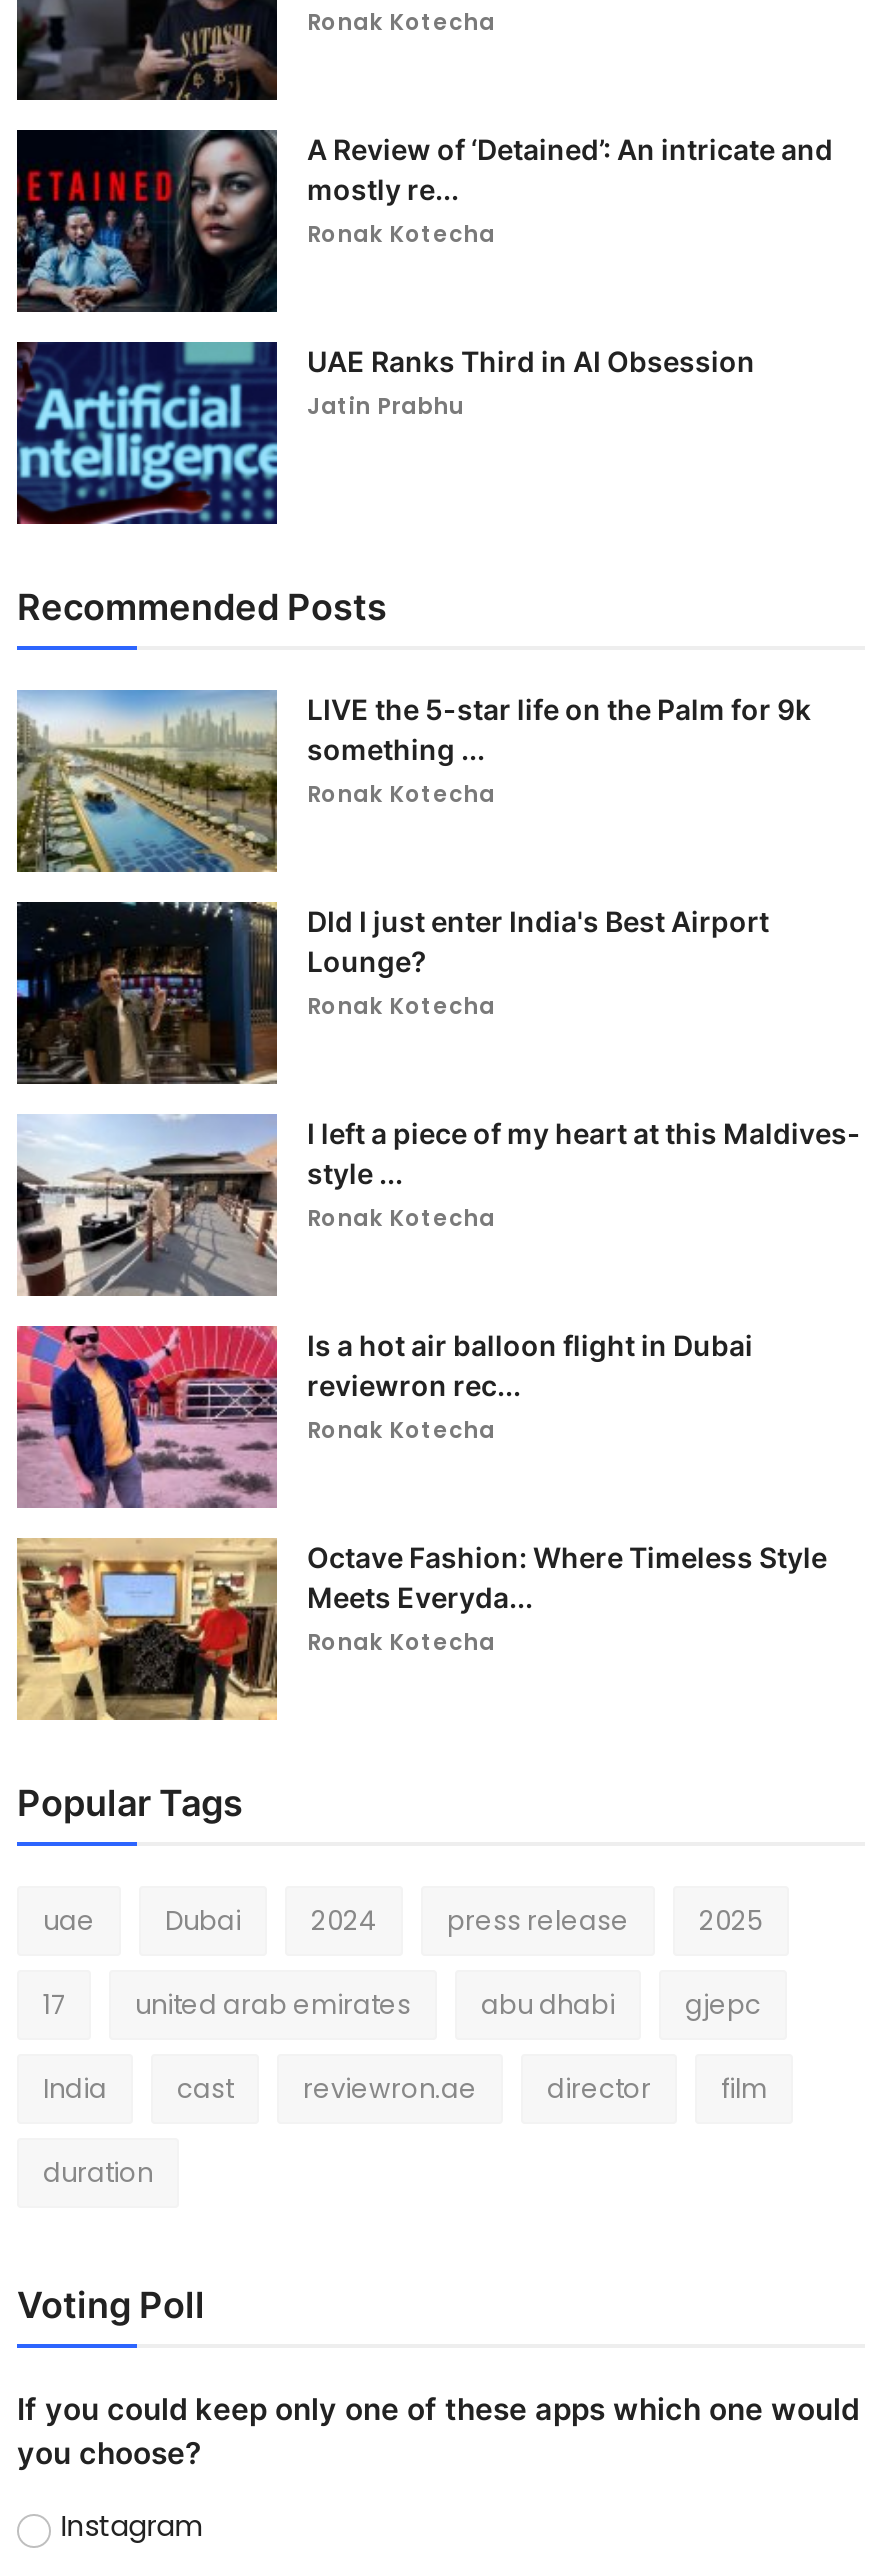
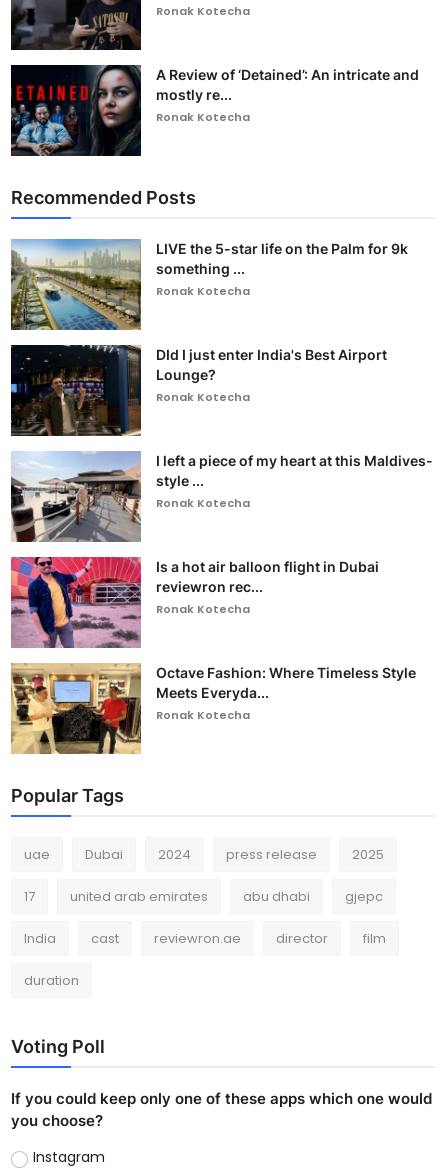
- [image]
- UAE Ranks Third in AI Obsession
- Jatin Prabhu
